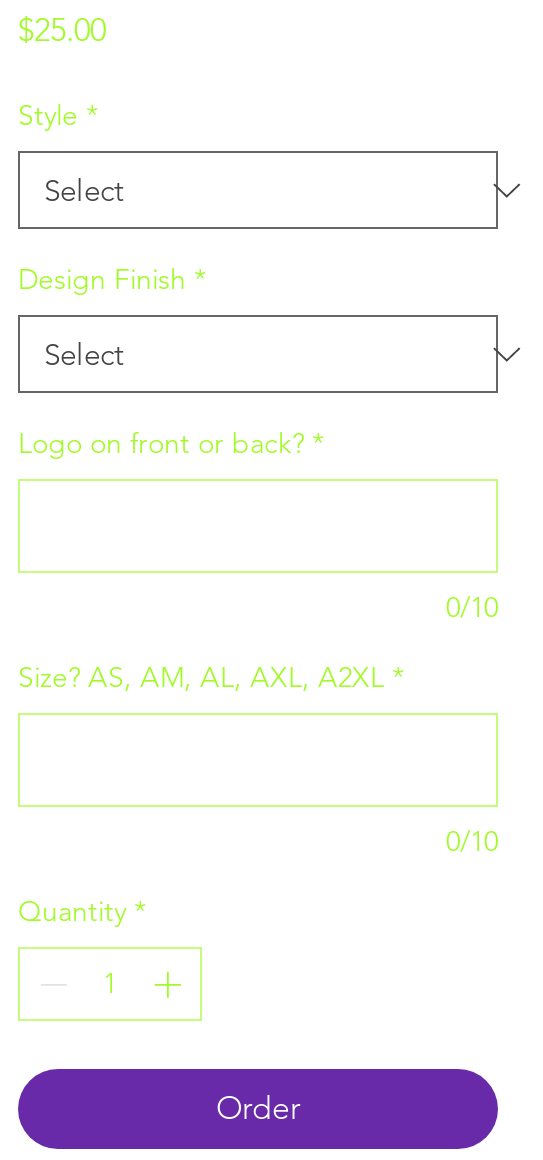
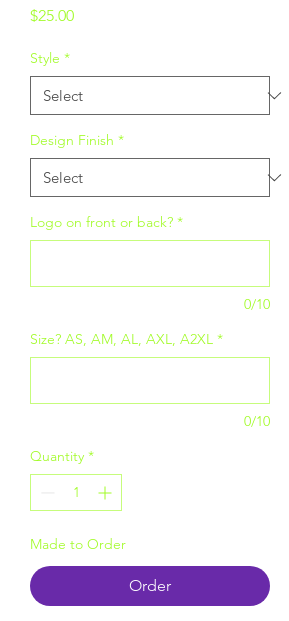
+ Made to Order
